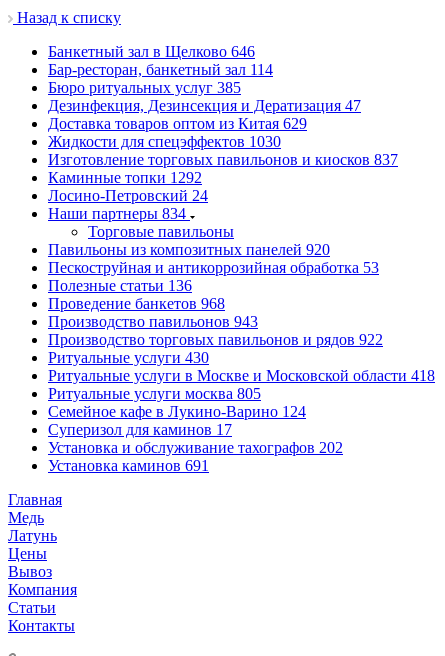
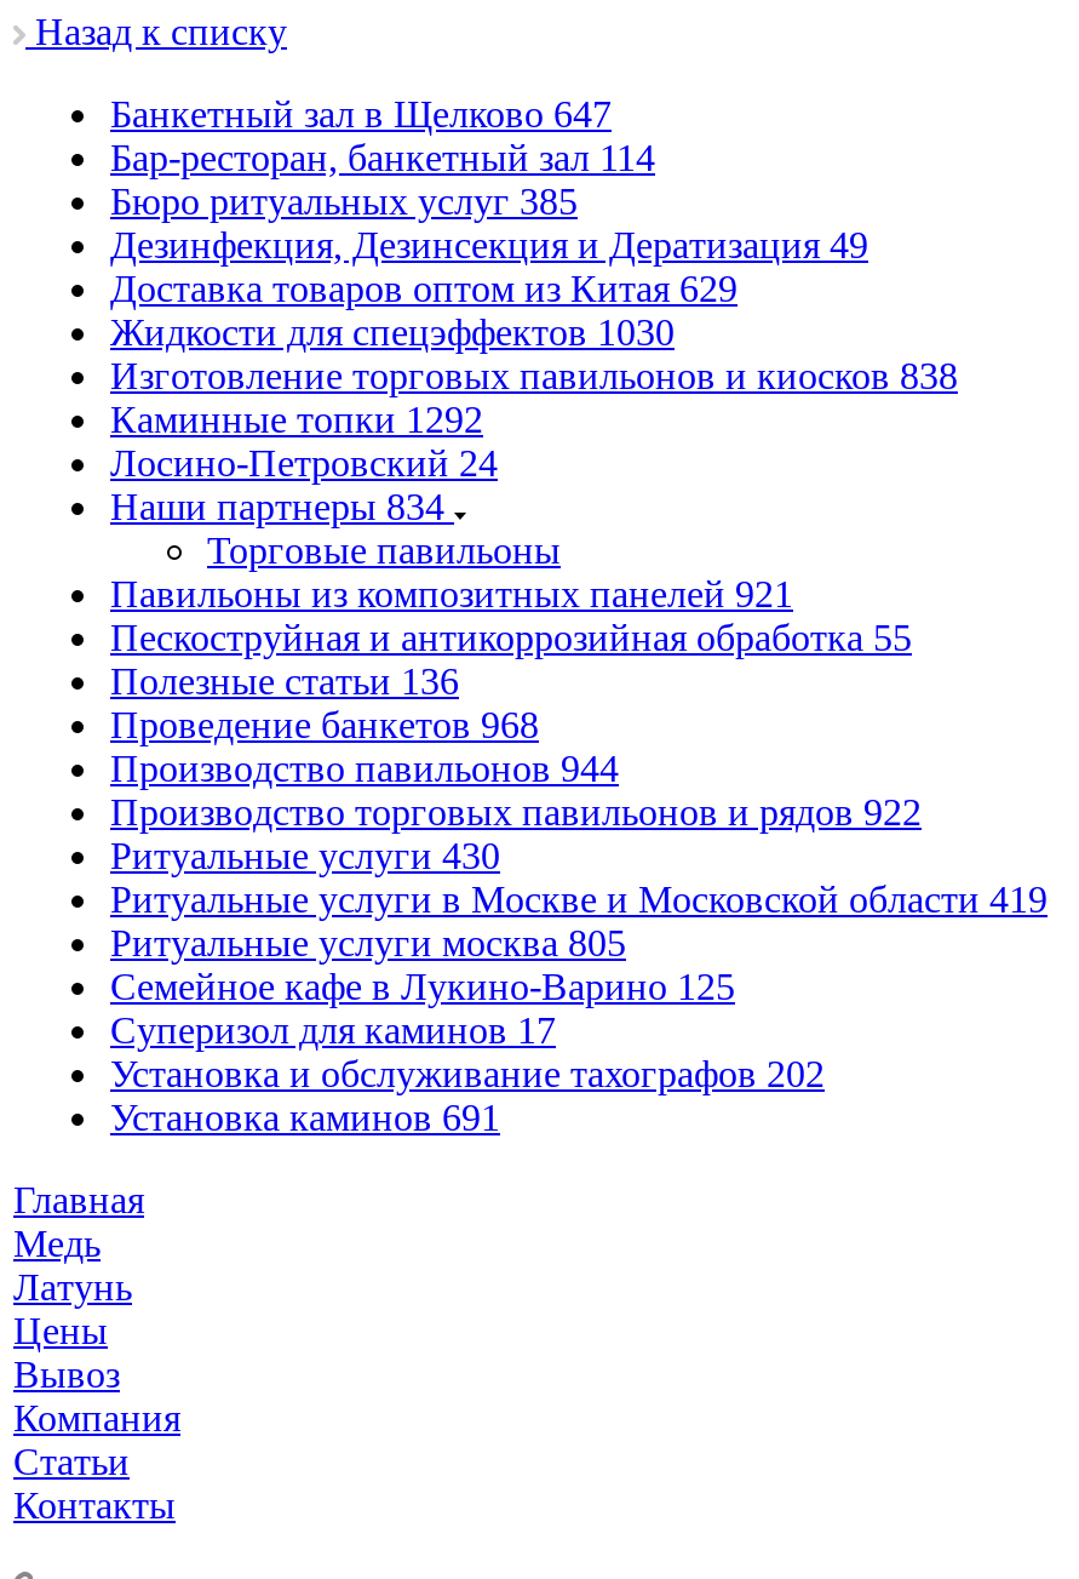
- Банкетный зал в Щелково 646
+ Банкетный зал в Щелково 647

- Дезинфекция, Дезинсекция и Дератизация 47
+ Дезинфекция, Дезинсекция и Дератизация 49

- Изготовление торговых павильонов и киосков 837
+ Изготовление торговых павильонов и киосков 838

- Павильоны из композитных панелей 920
+ Павильоны из композитных панелей 921

- Пескоструйная и антикоррозийная обработка 53
+ Пескоструйная и антикоррозийная обработка 55

- Производство павильонов 943
+ Производство павильонов 944

- Ритуальные услуги в Москве и Московской области 418
+ Ритуальные услуги в Москве и Московской области 419

- Семейное кафе в Лукино-Варино 124
+ Семейное кафе в Лукино-Варино 125
